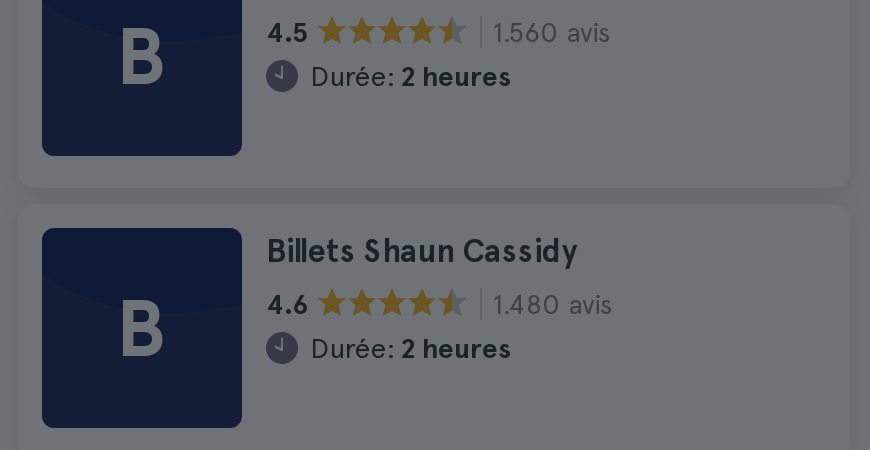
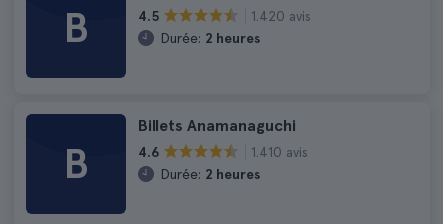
- 1.560 avis
+ 1.420 avis

- Billets Shaun Cassidy
+ Billets Anamanaguchi

- 1.480 avis
+ 1.410 avis
